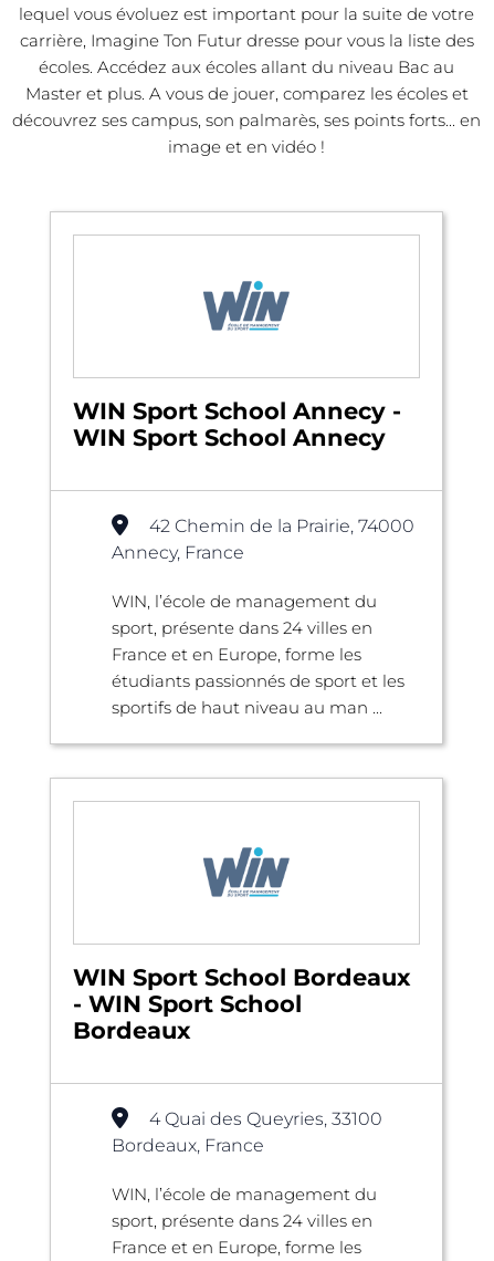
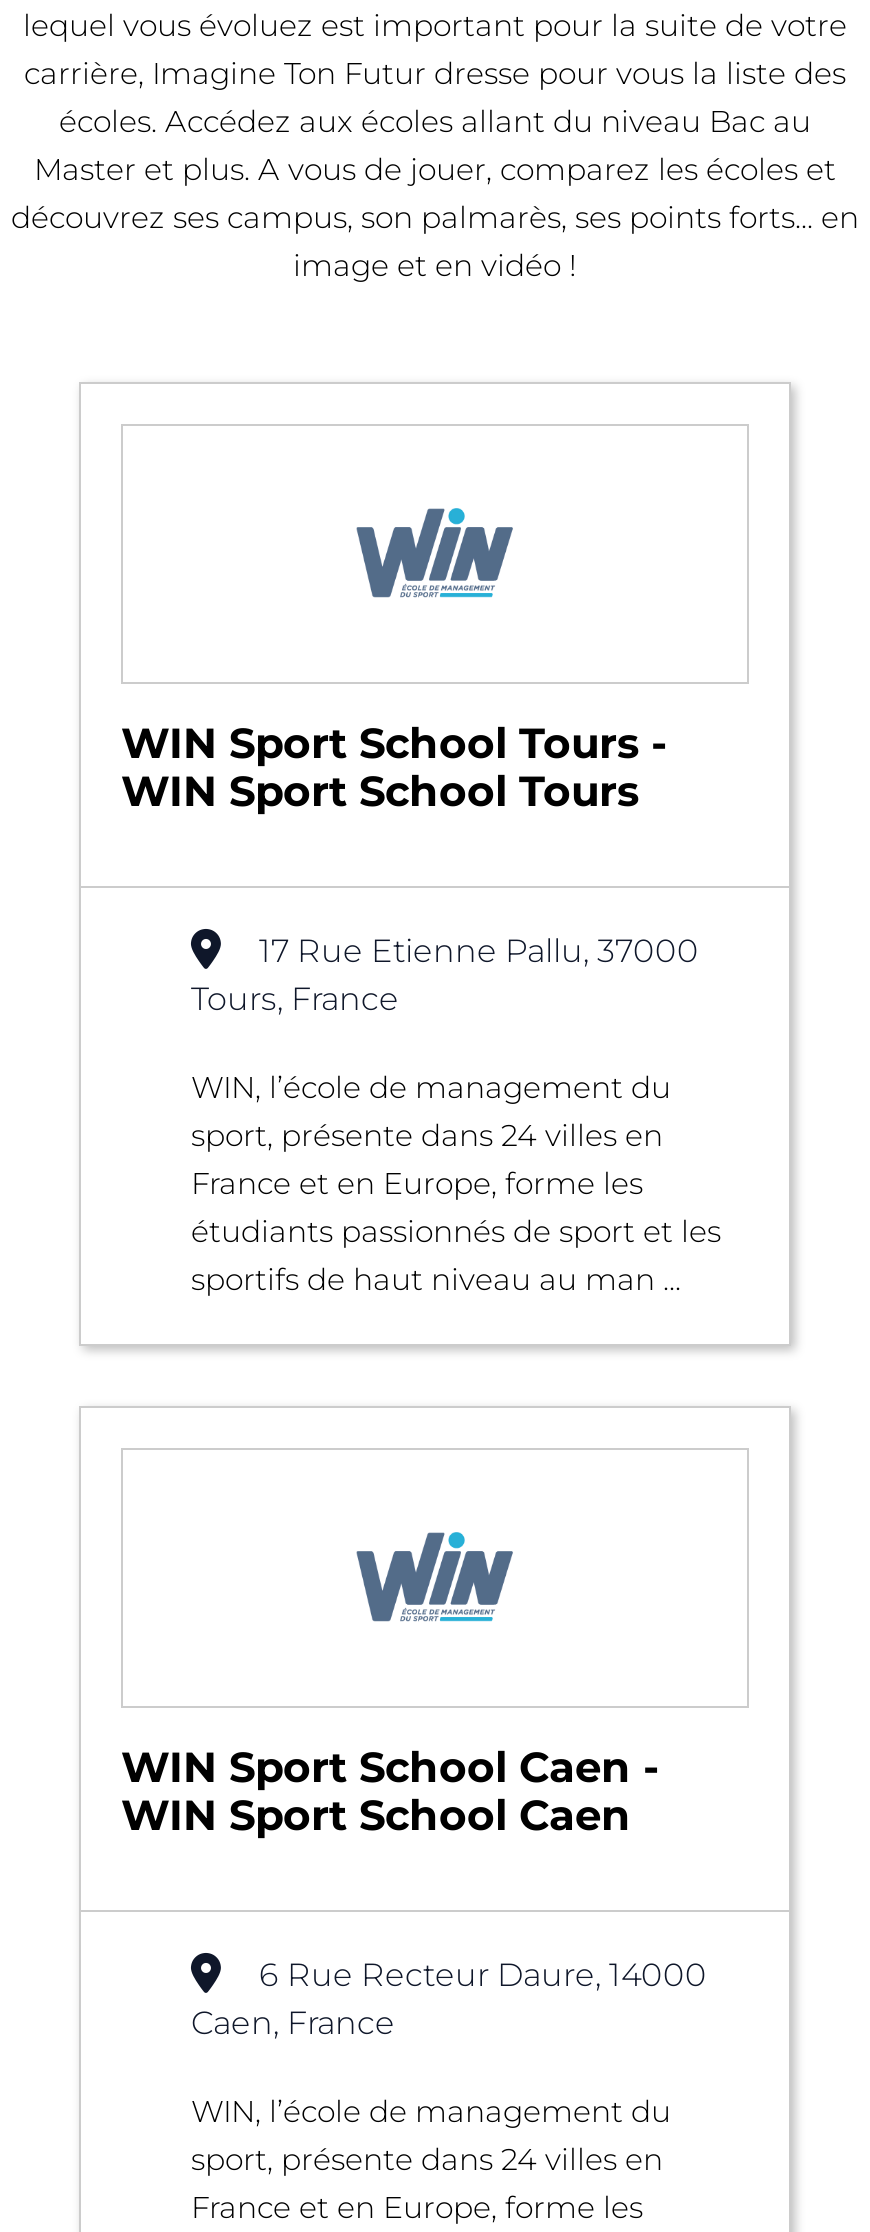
- WIN Sport School Annecy -
- WIN Sport School Annecy
+ WIN Sport School Tours -
+ WIN Sport School Tours

- 42 Chemin de la Prairie, 74000
- Annecy, France
+ 17 Rue Etienne Pallu, 37000
+ Tours, France

- WIN Sport School Bordeaux
- - WIN Sport School
- Bordeaux
+ WIN Sport School Caen -
+ WIN Sport School Caen

- 4 Quai des Queyries, 33100
- Bordeaux, France
+ 6 Rue Recteur Daure, 14000
+ Caen, France
